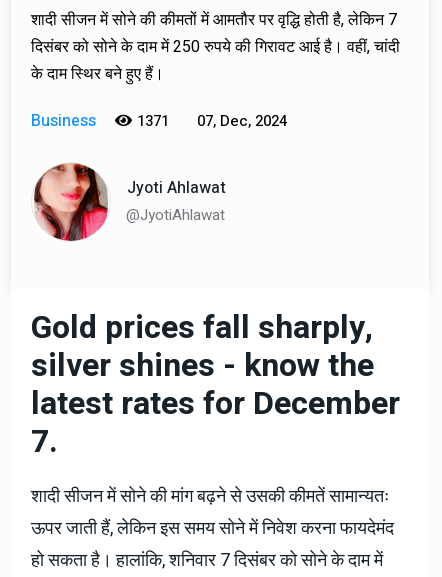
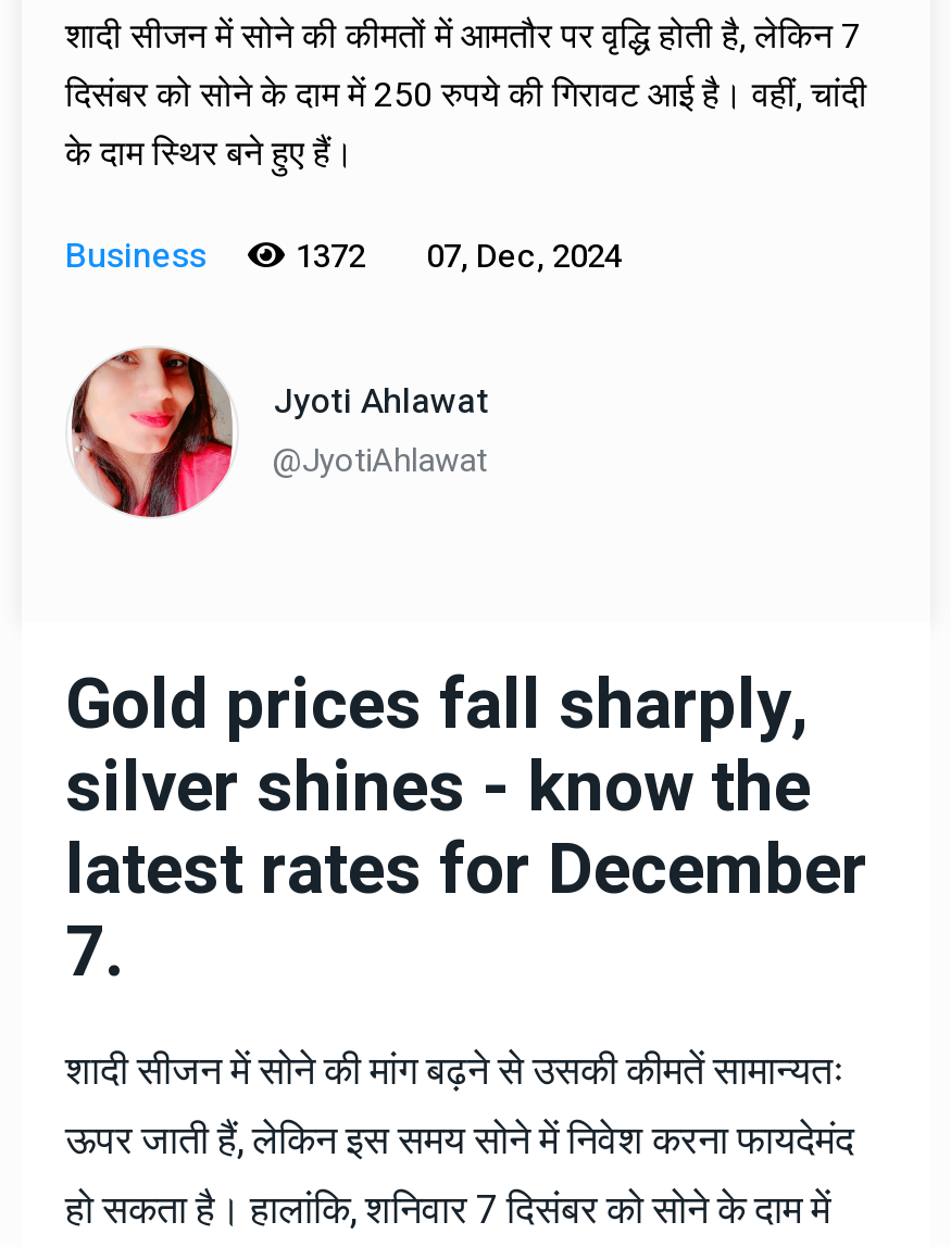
- Business 1371 07, Dec, 2024
+ Business 1372 07, Dec, 2024
